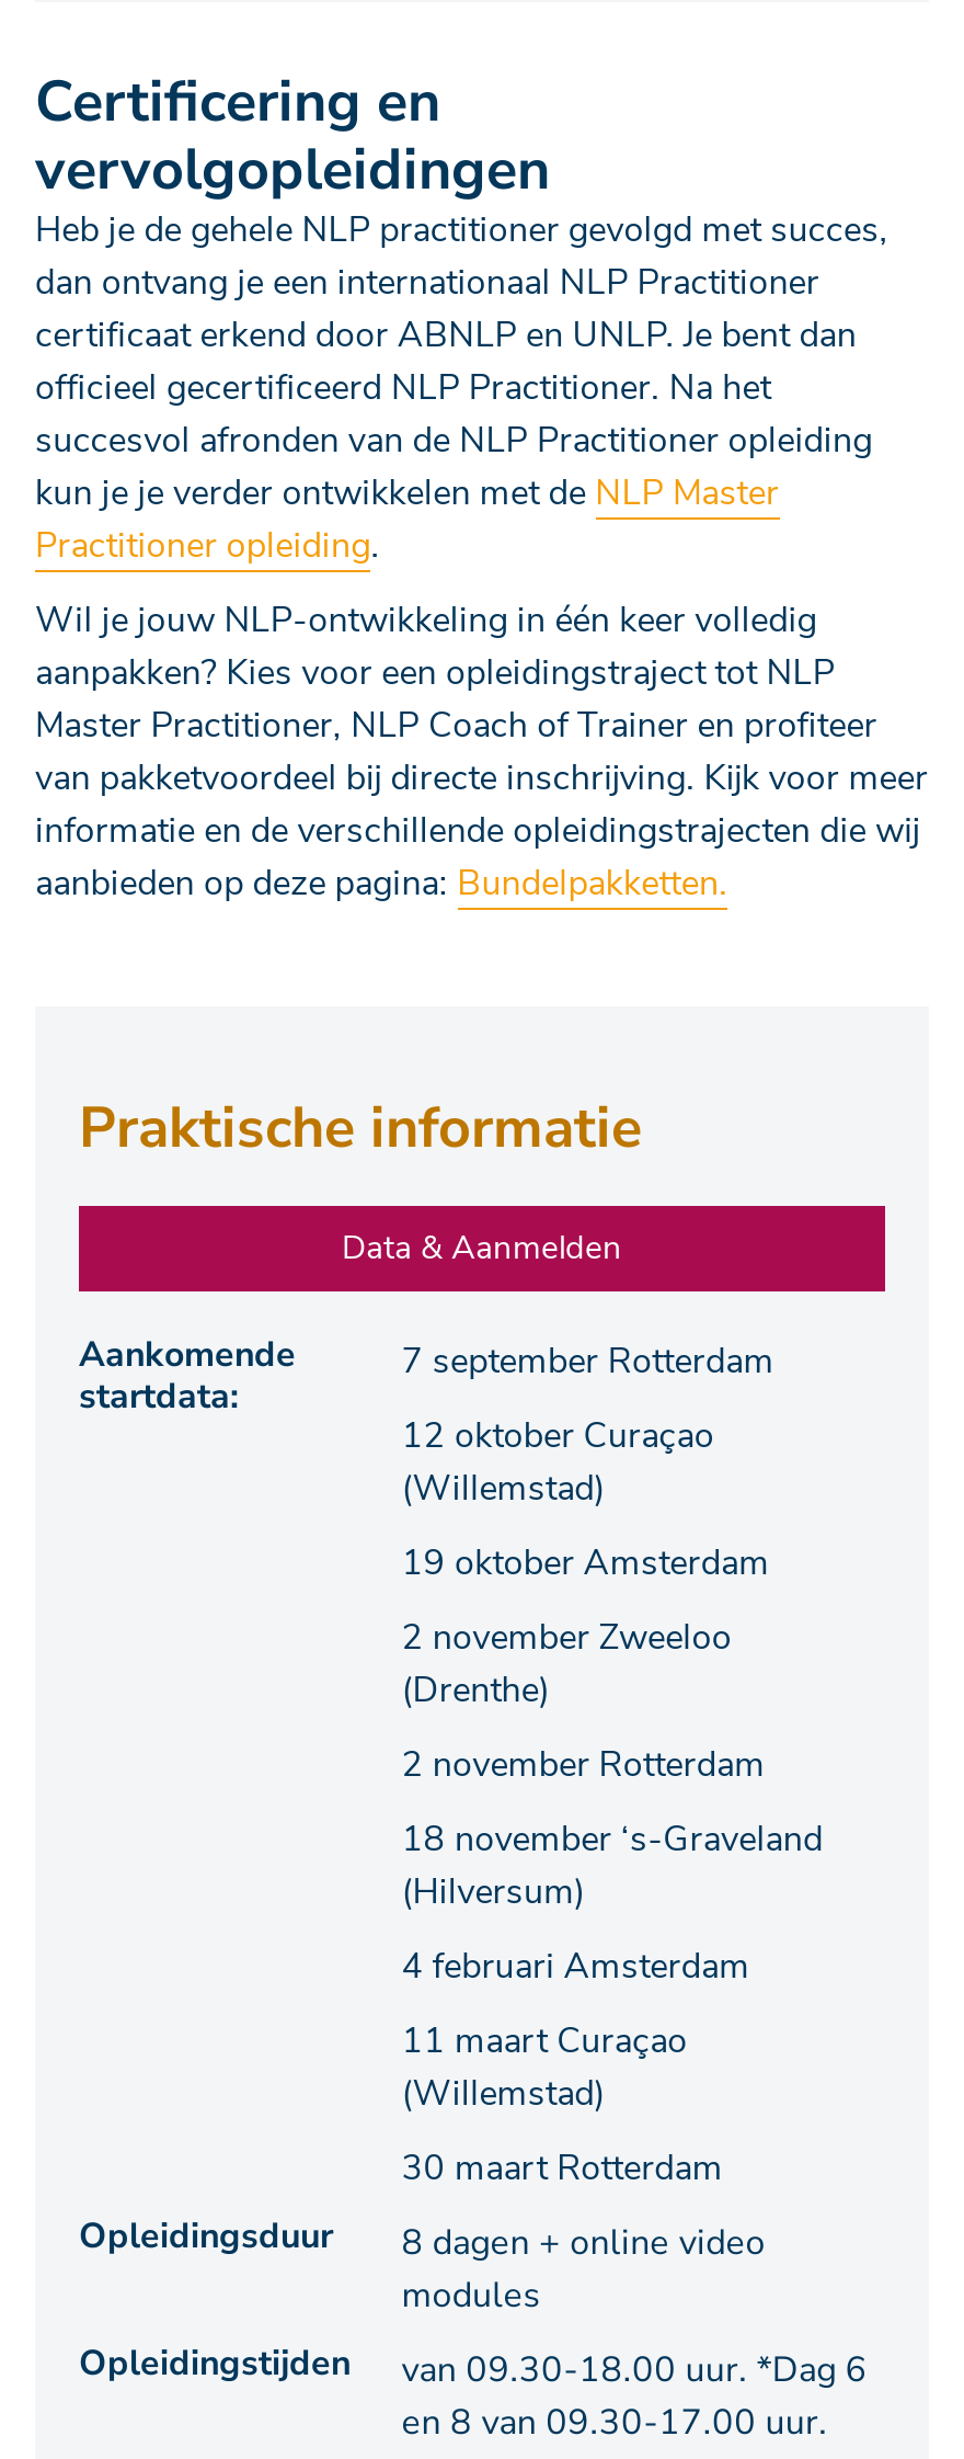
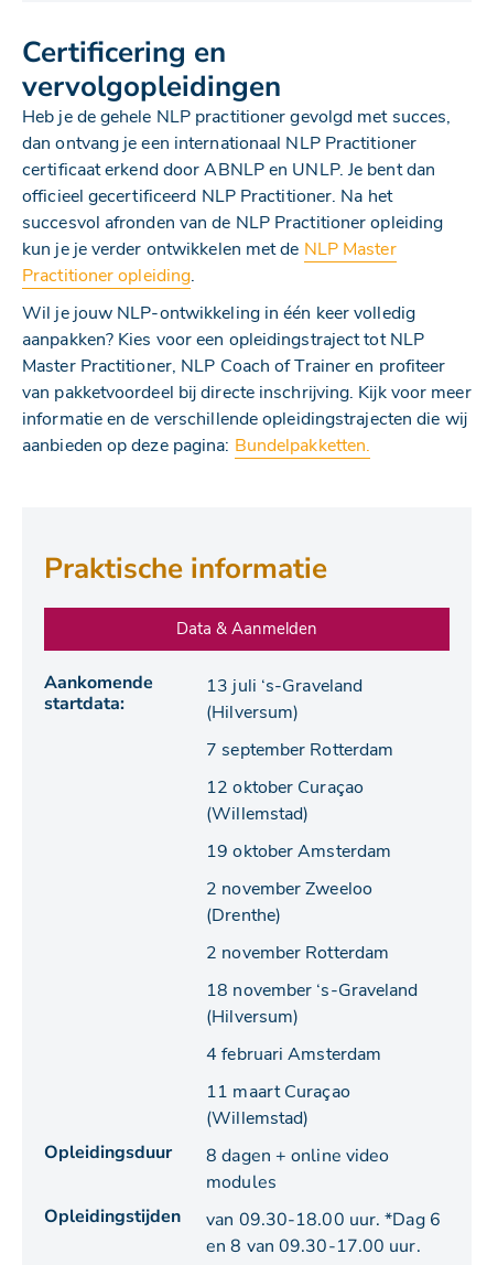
moved down: 7 september Rotterdam | 12 oktober Curaçao | (Willemstad) | ... | 11 maart Curaçao | (Willemstad)

+ 13 juli ‘s-Graveland
+ (Hilversum)

- 30 maart Rotterdam
